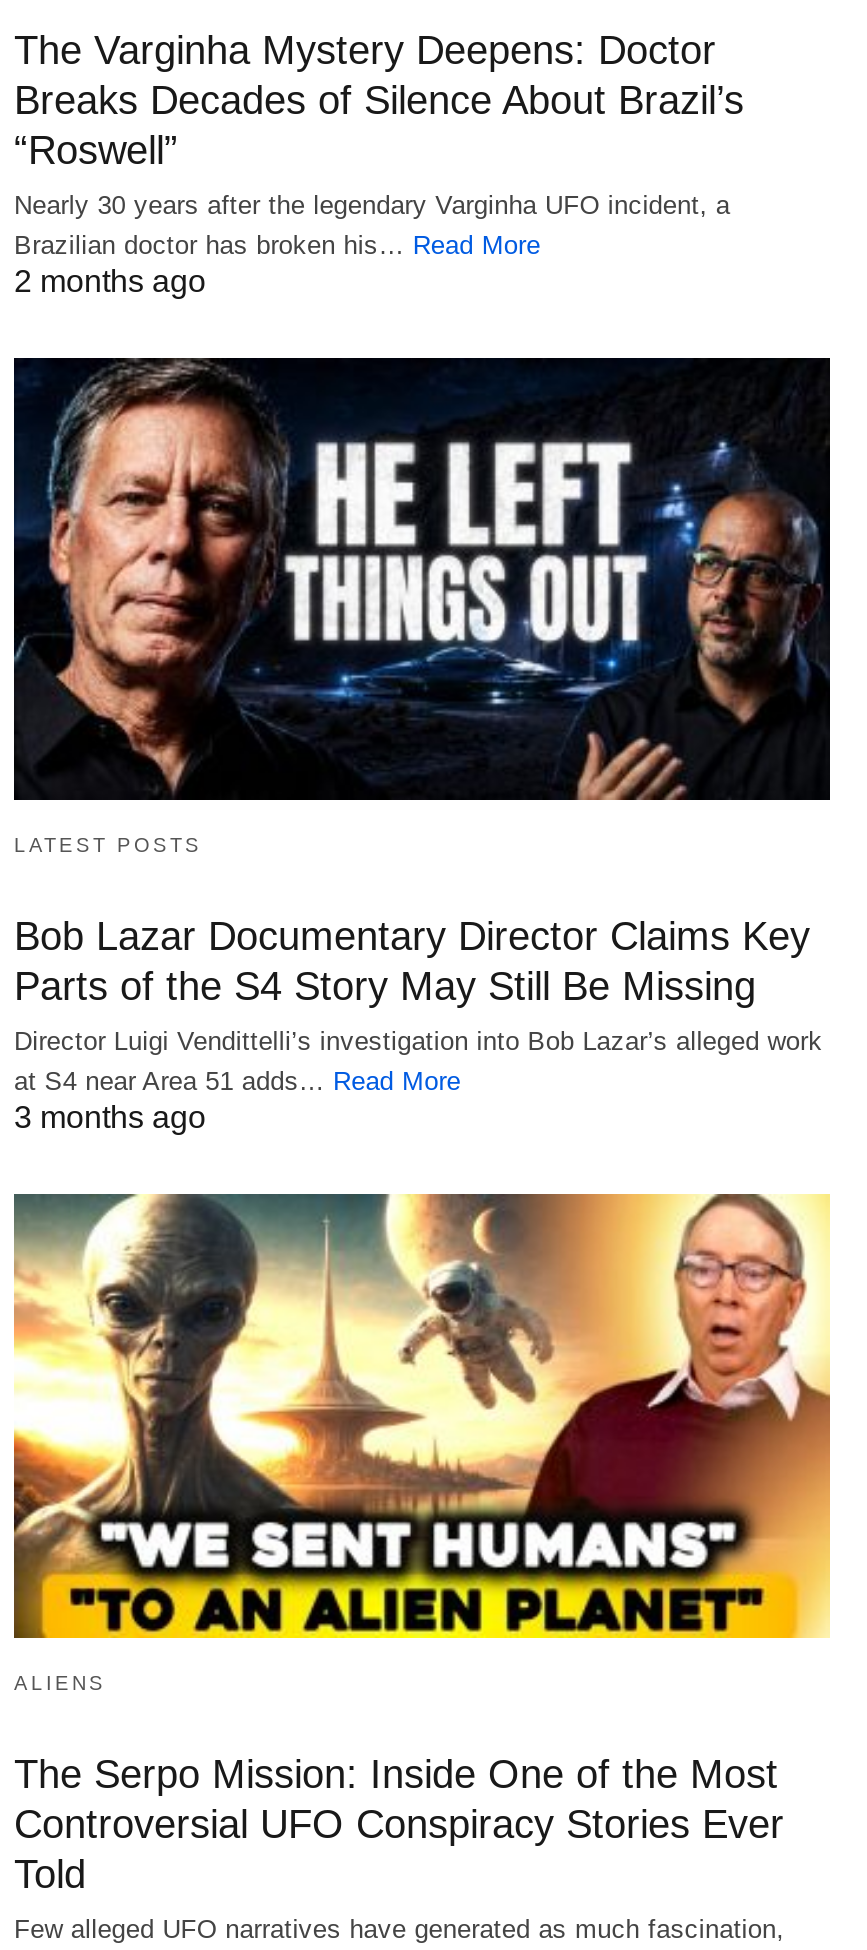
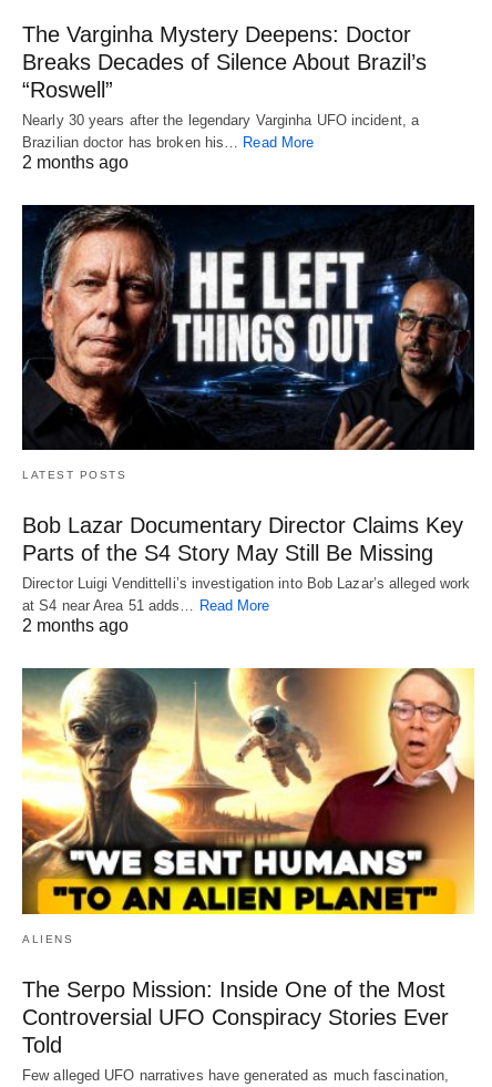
- 3 months ago
+ 2 months ago
